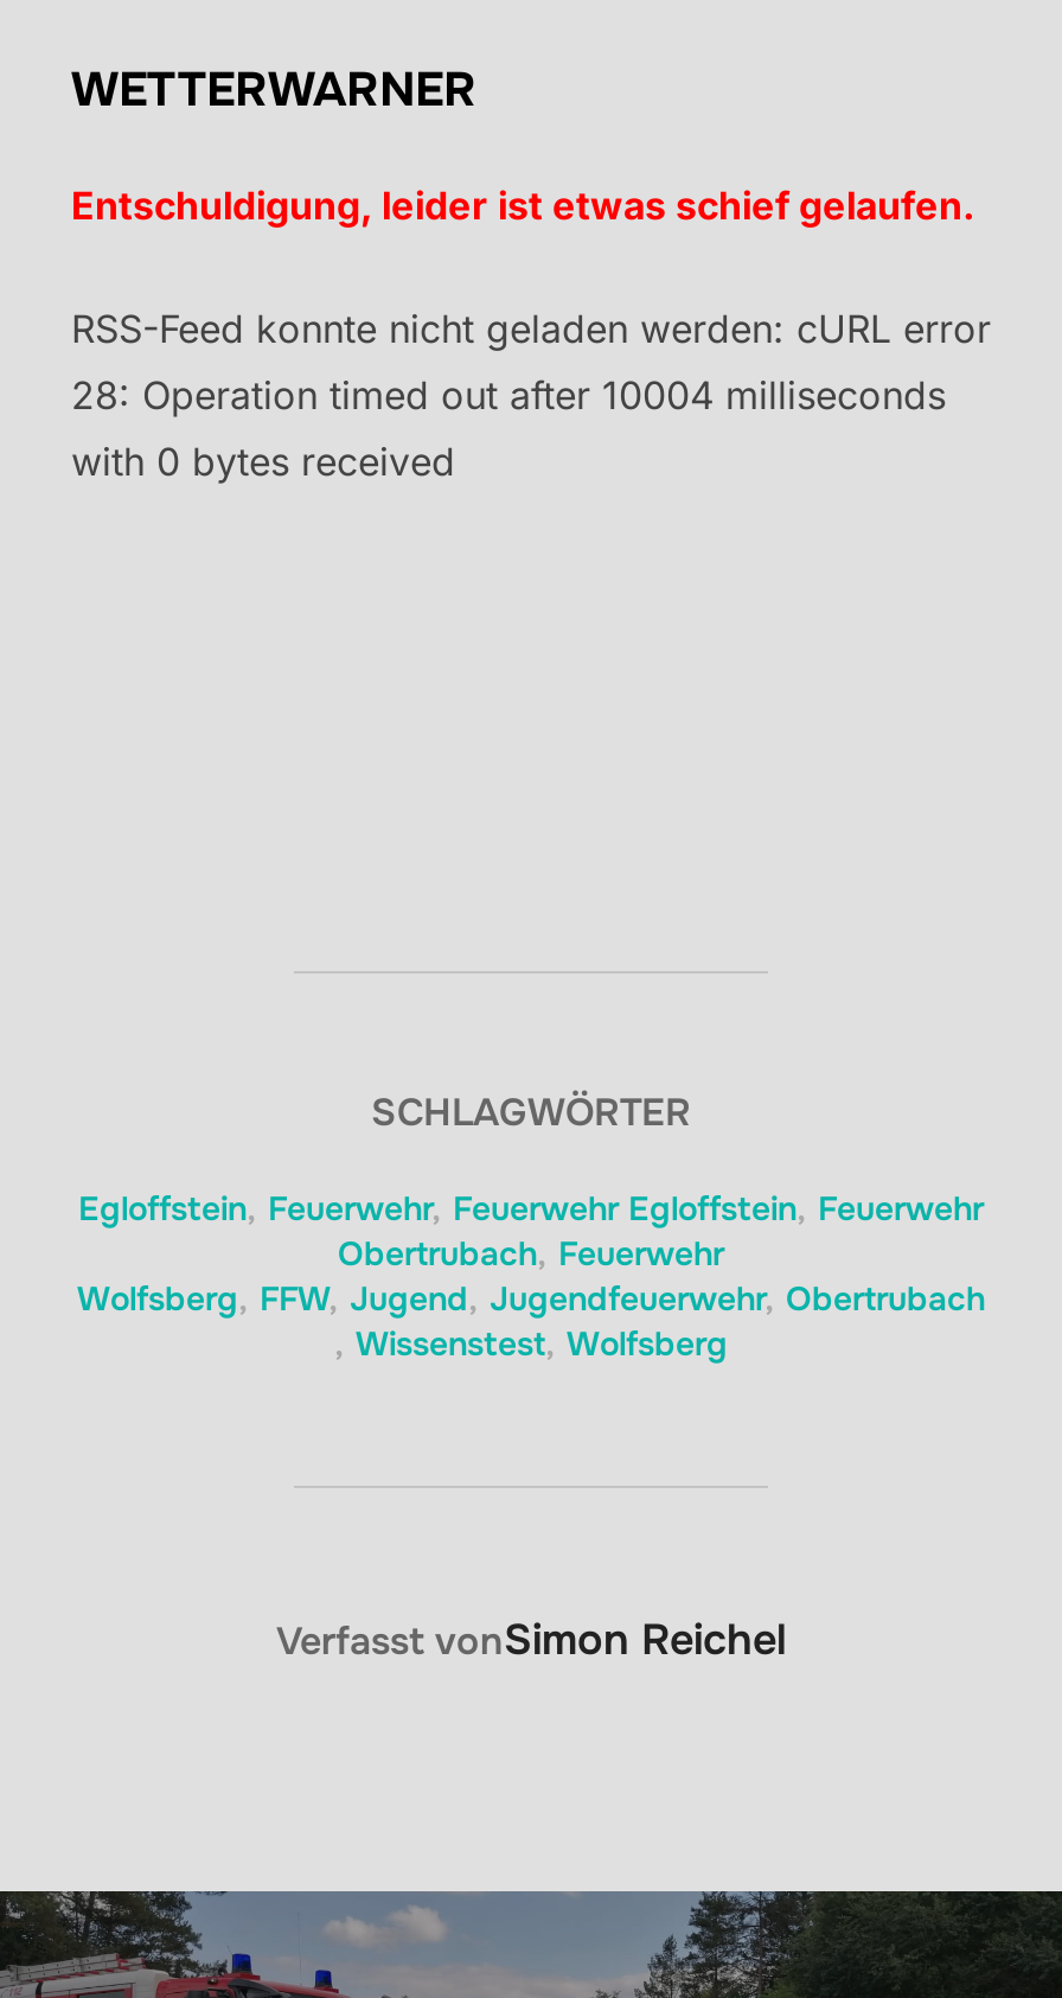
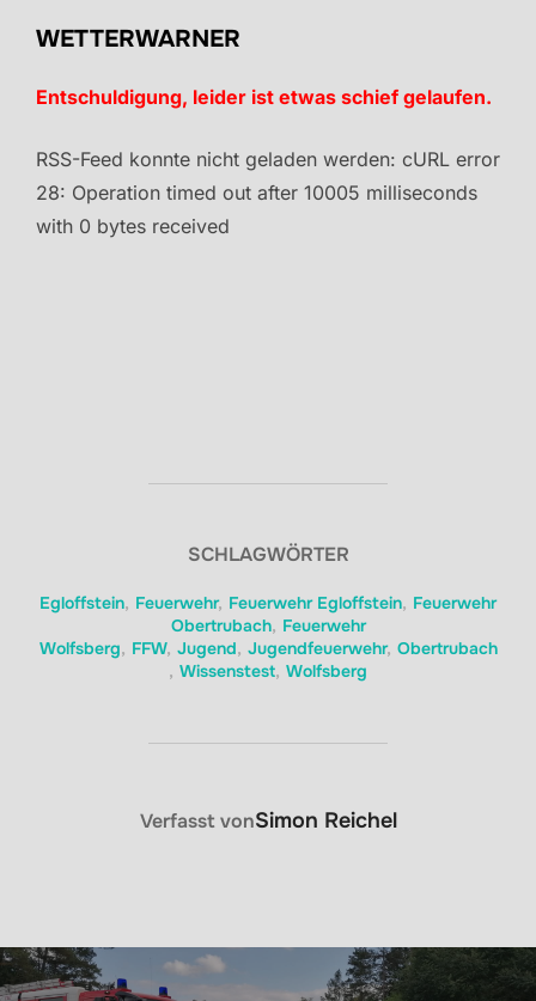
- 28: Operation timed out after 10004 milliseconds
+ 28: Operation timed out after 10005 milliseconds
